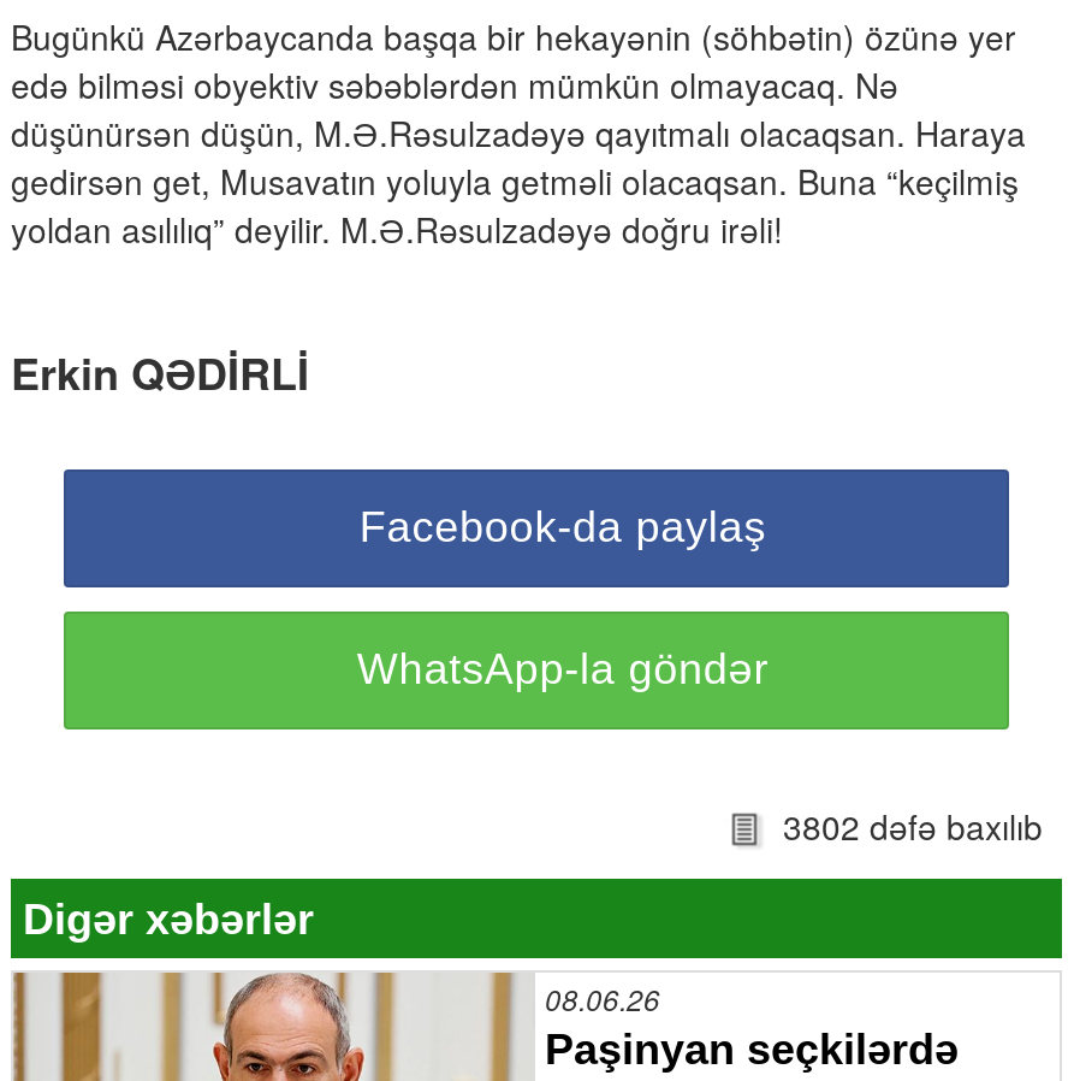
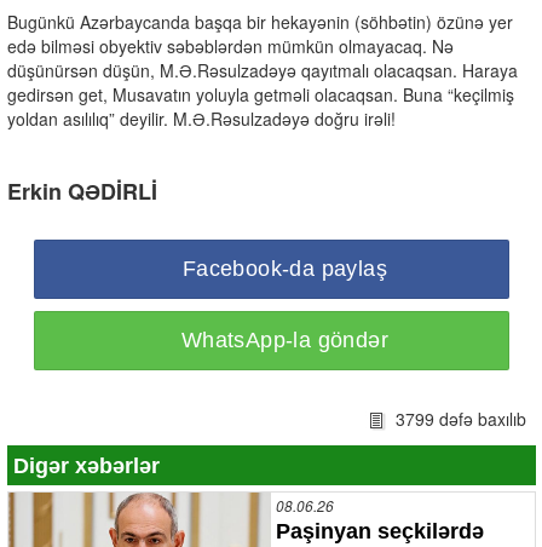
- 3802 dəfə baxılıb
+ 3799 dəfə baxılıb
